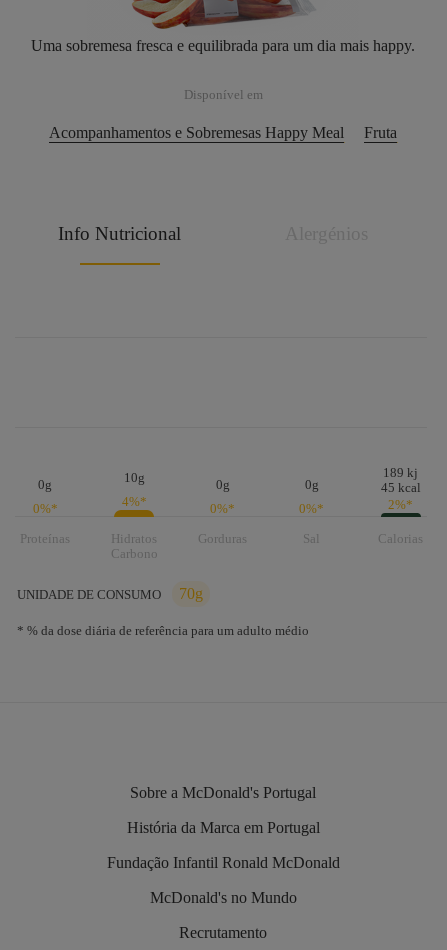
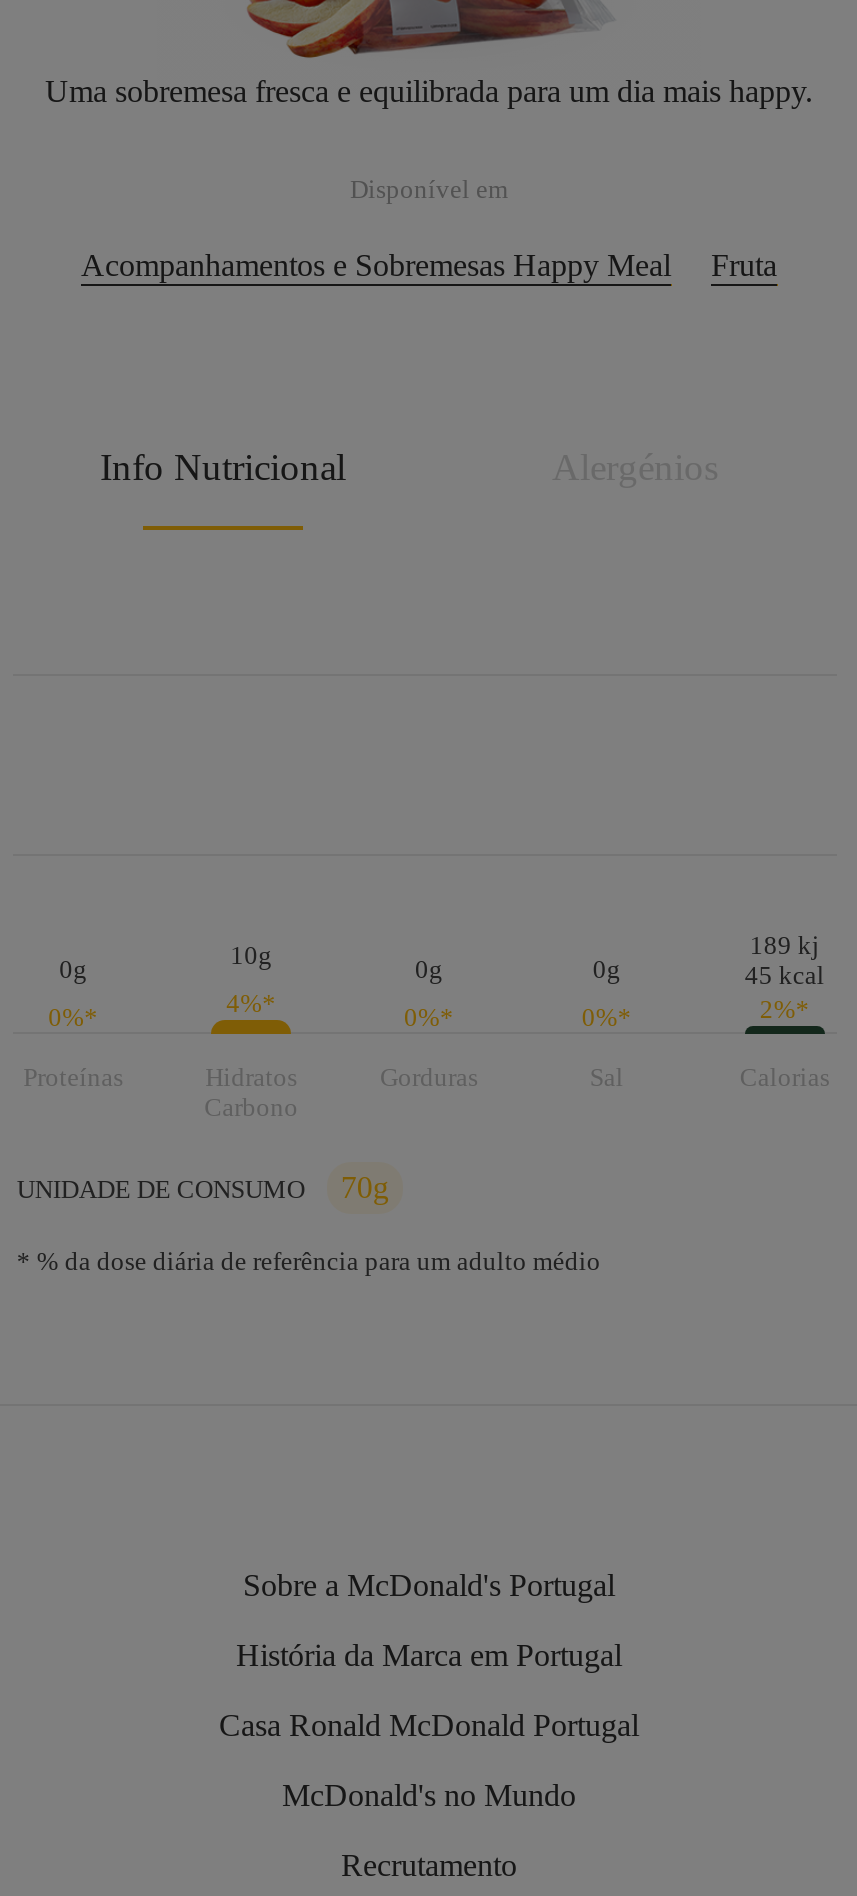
- Fundação Infantil Ronald McDonald
+ Casa Ronald McDonald Portugal
